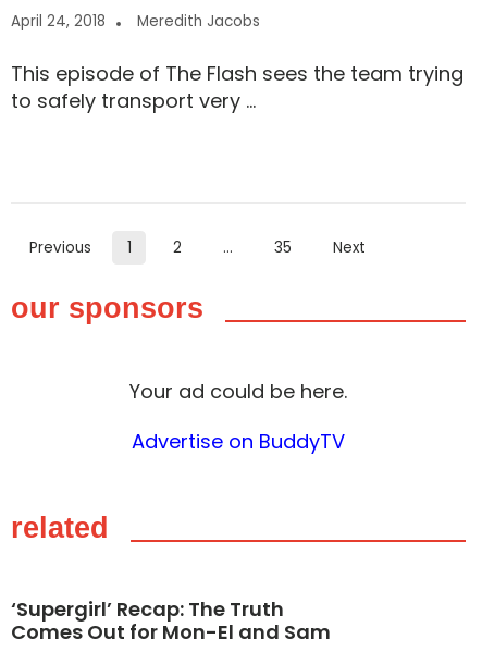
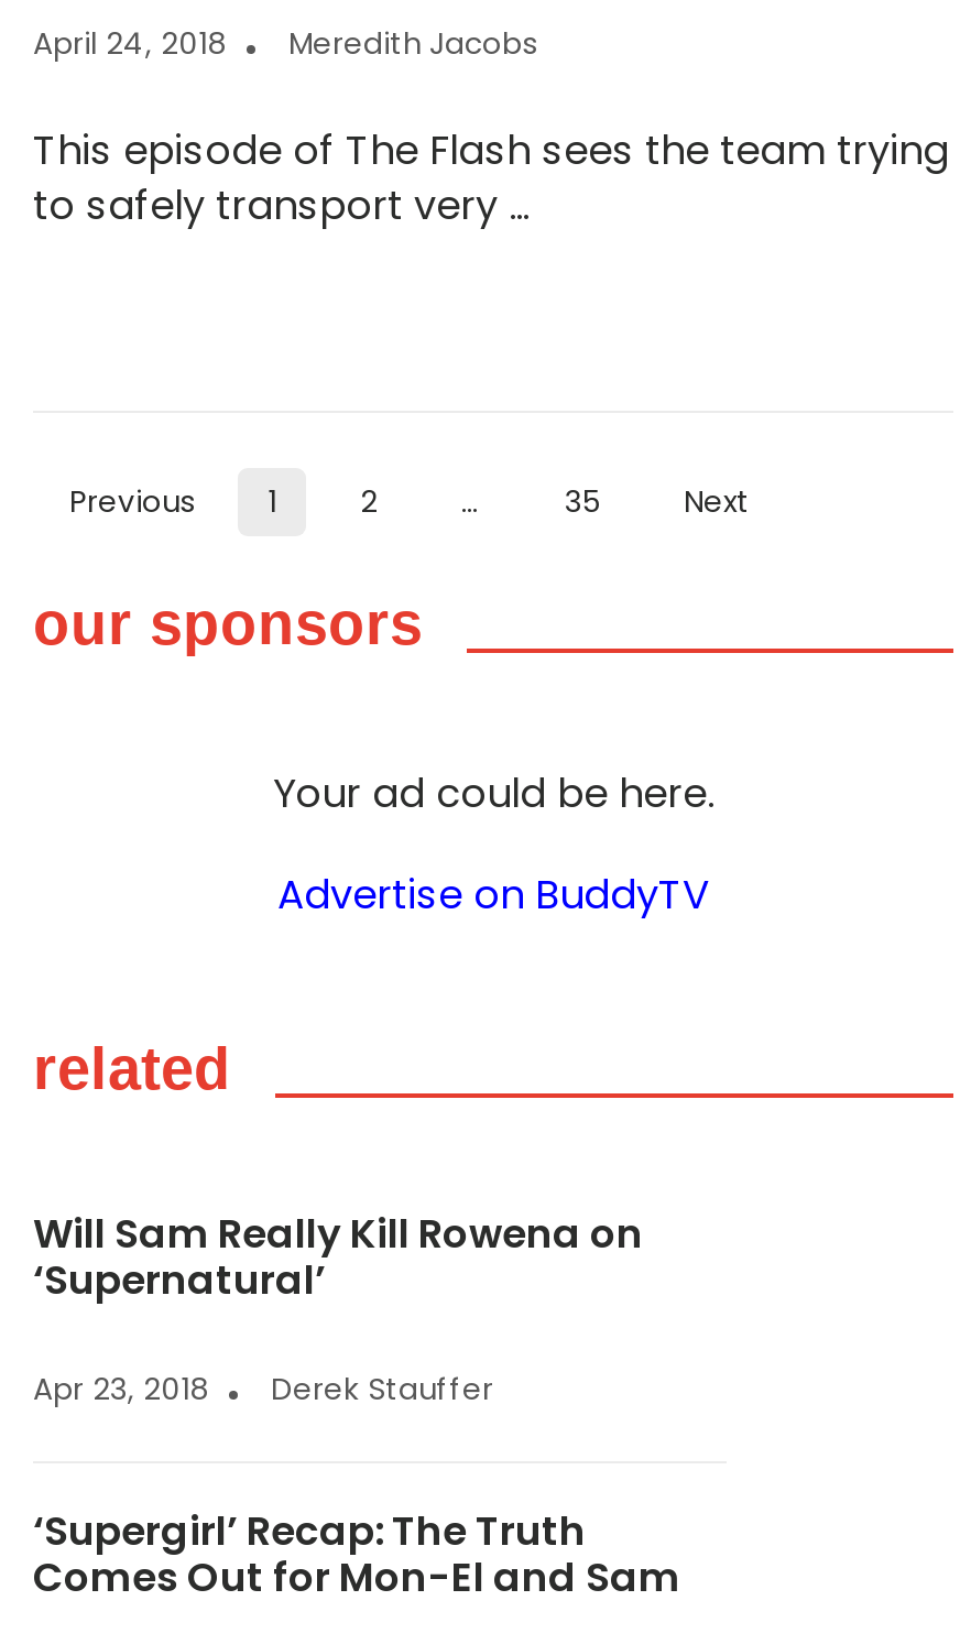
+ Will Sam Really Kill Rowena on
+ ‘Supernatural’
+ Apr 23, 2018
+ Derek Stauffer
